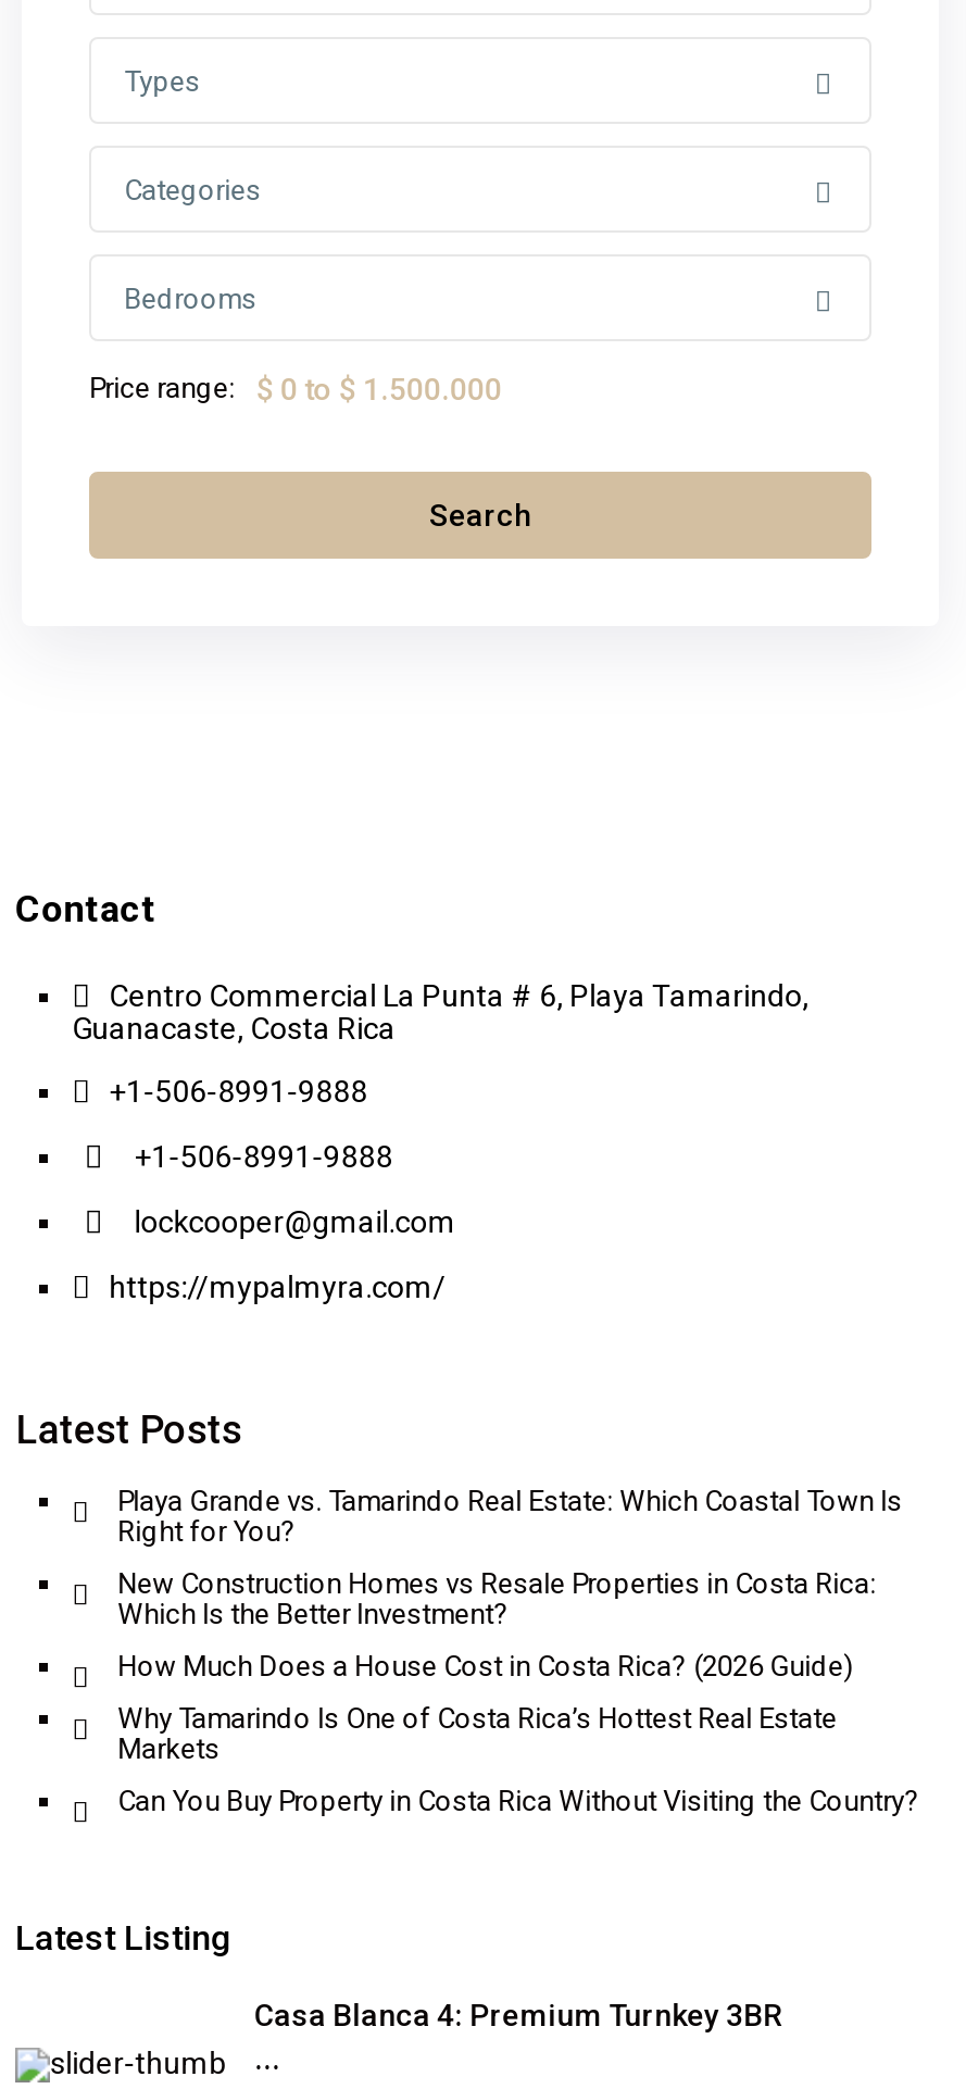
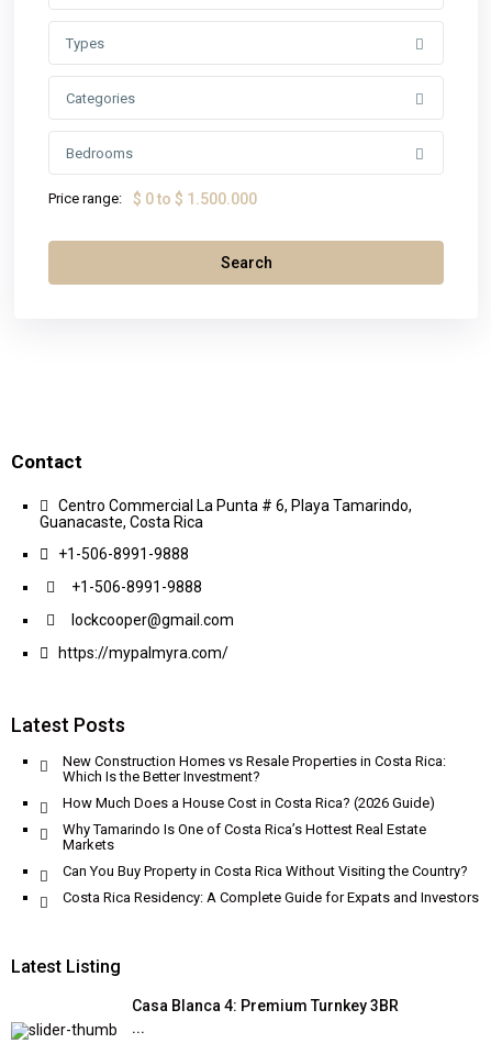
- Playa Grande vs. Tamarindo Real Estate: Which Coastal Town Is
- Right for You?

moved up: New Construction Homes vs Resale Properties in Costa Rica: | Which Is the Better Investment? | How Much Does a House Cost in Costa Rica? (2026 Guide) | Why Tamarindo Is One of Costa Rica’s Hottest Real Estate | Markets | Can You Buy Property in Costa Rica Without Visiting the Country?

+ Costa Rica Residency: A Complete Guide for Expats and Investors
